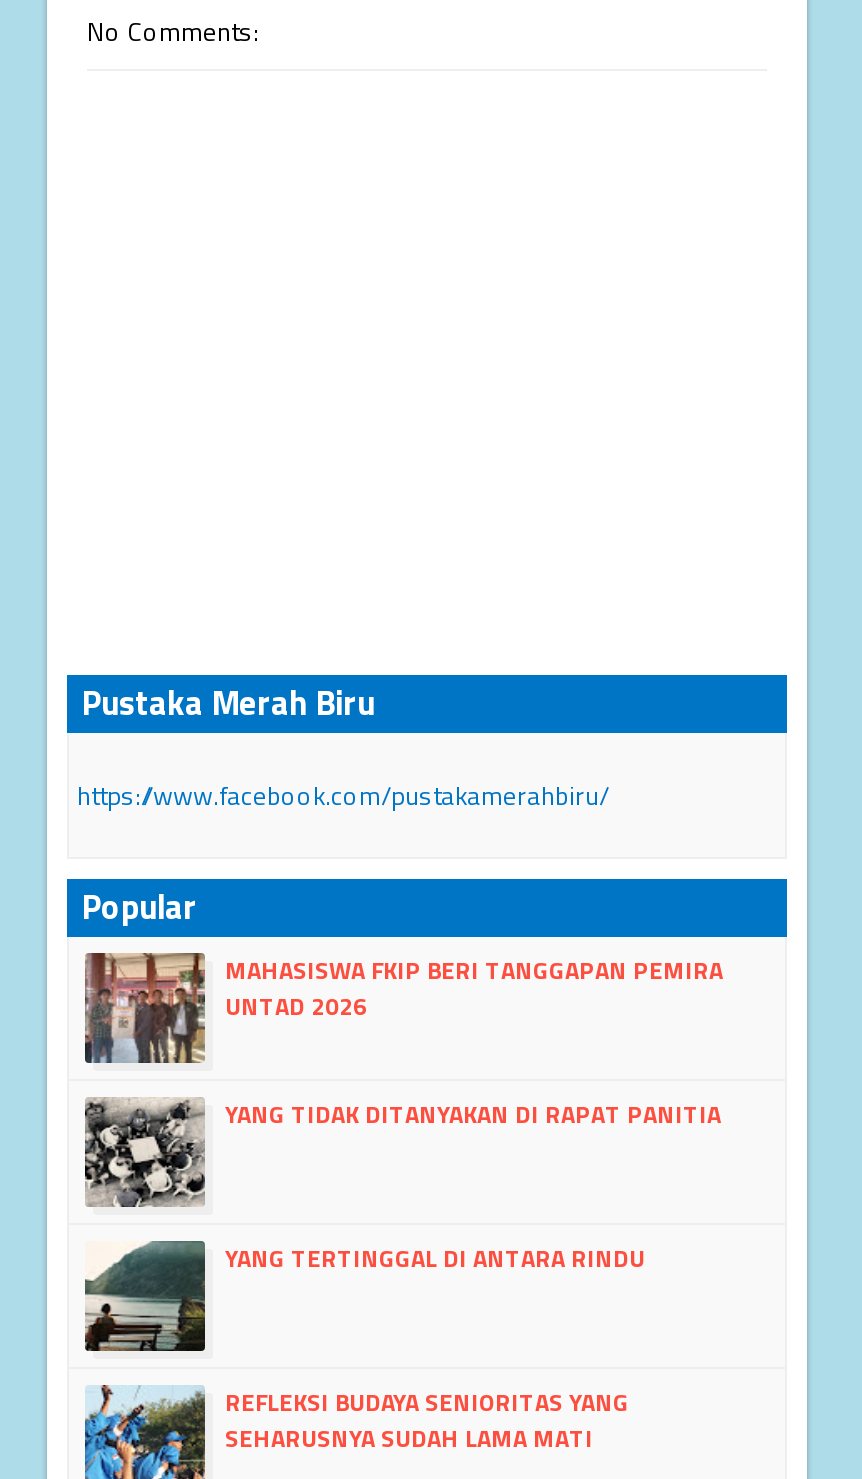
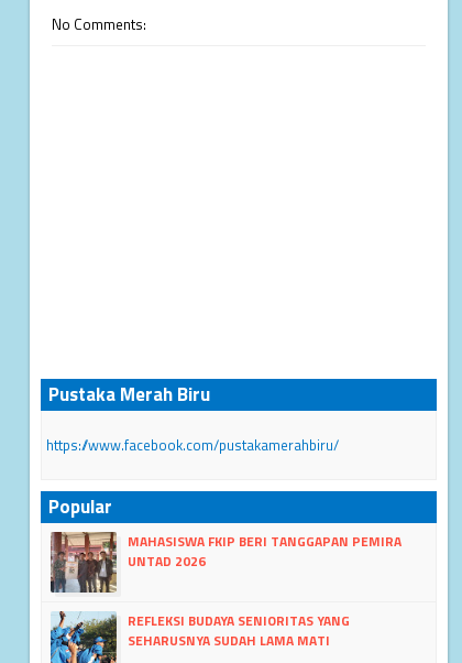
- [image]
- YANG TIDAK DITANYAKAN DI RAPAT PANITIA

- [image]
- YANG TERTINGGAL DI ANTARA RINDU
